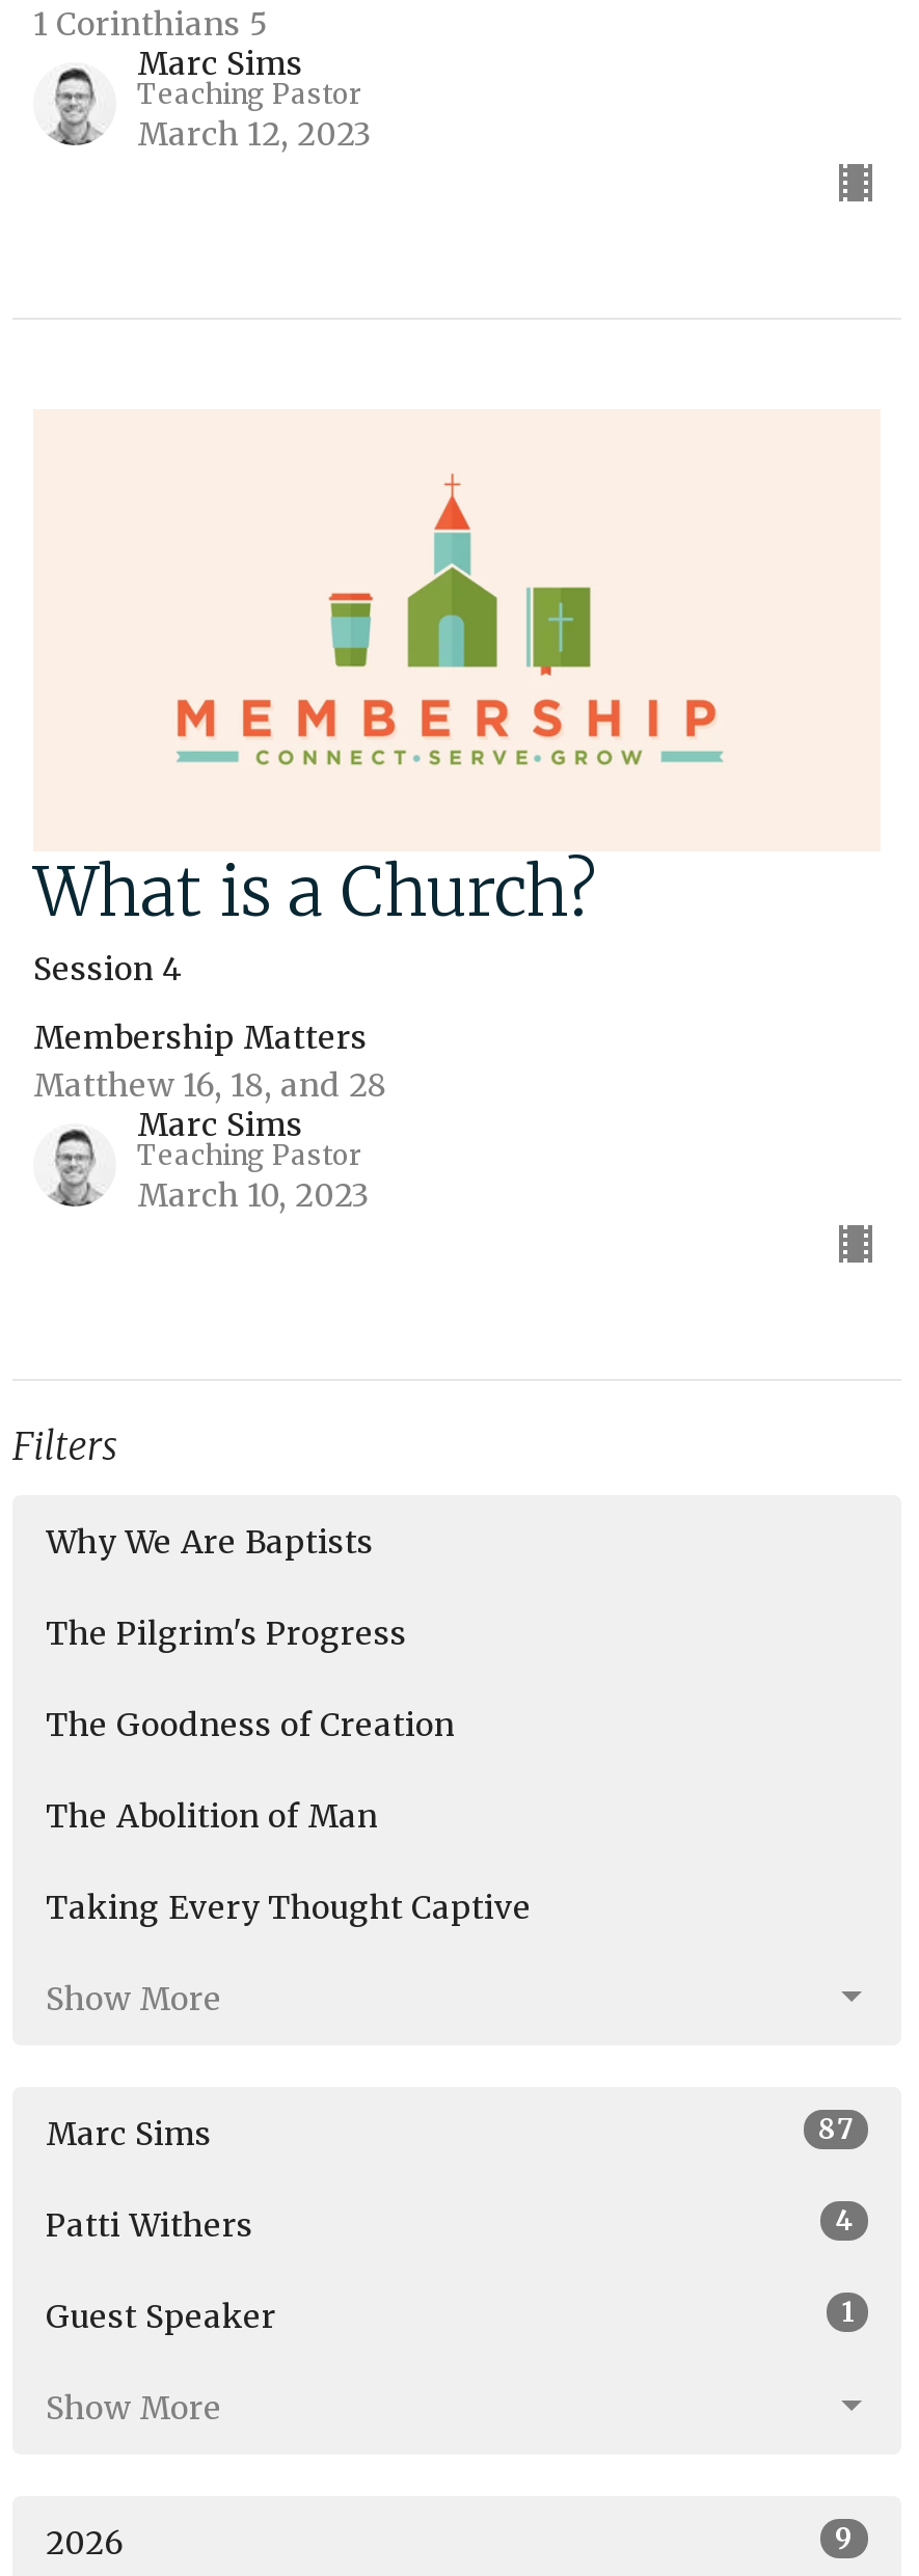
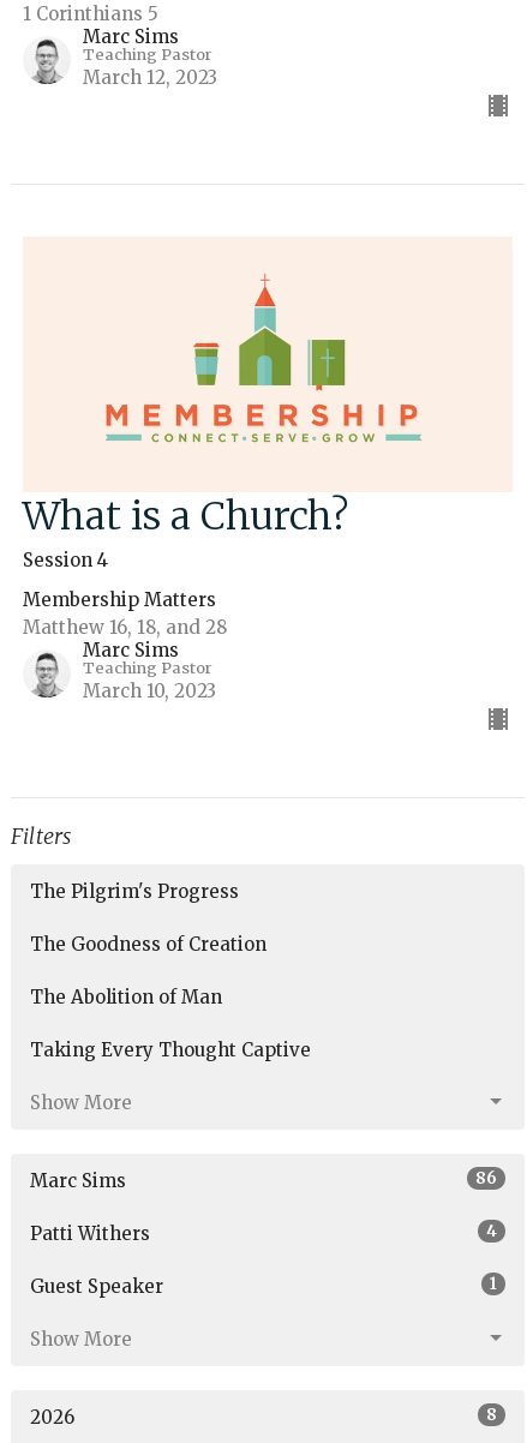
- Why We Are Baptists

- 87
+ 86

- 9
+ 8
